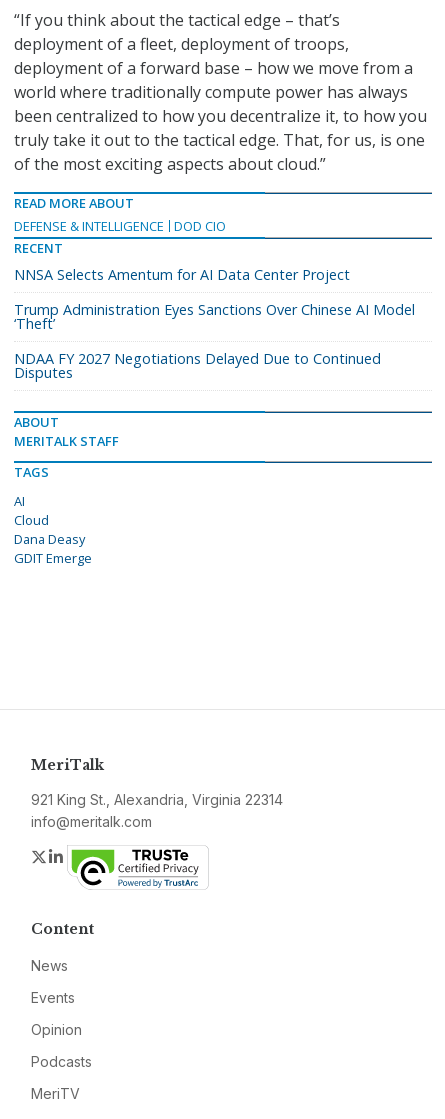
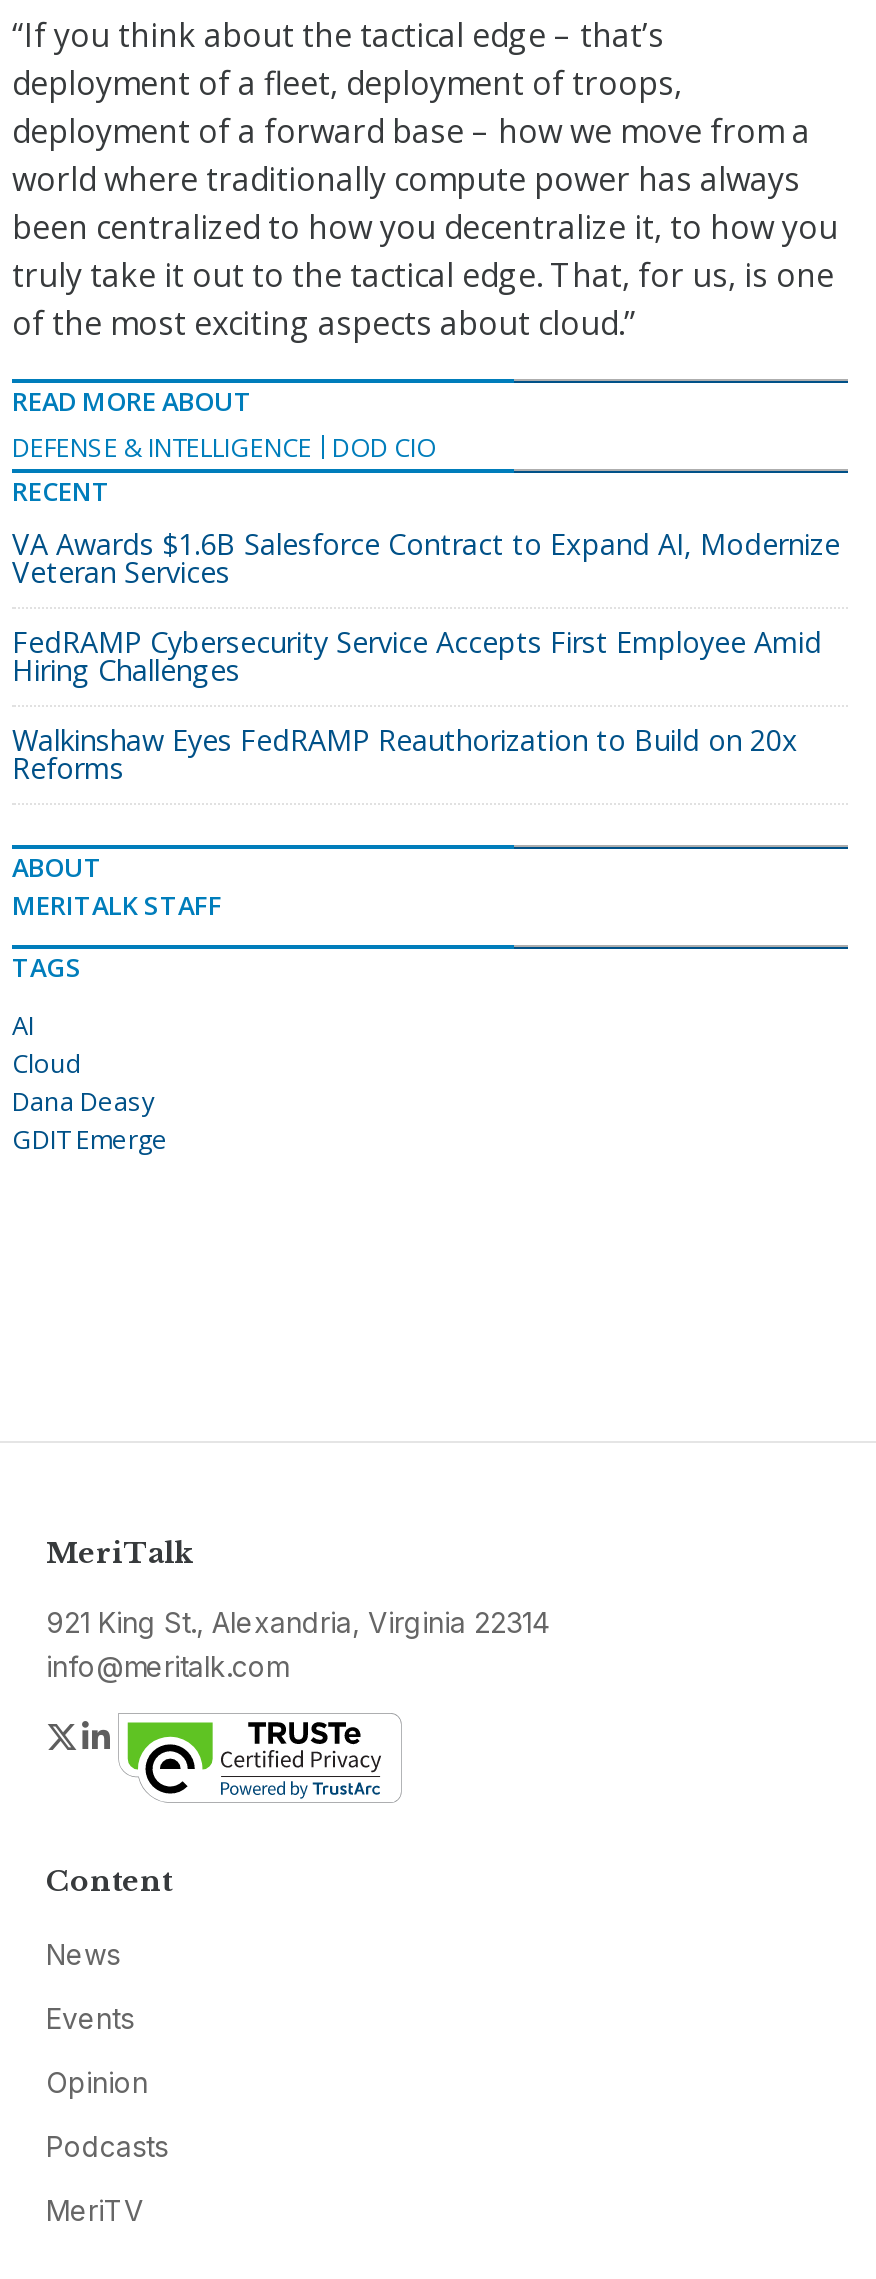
- NNSA Selects Amentum for AI Data Center Project
+ VA Awards $1.6B Salesforce Contract to Expand AI, Modernize
+ Veteran Services

- Trump Administration Eyes Sanctions Over Chinese AI Model
- ‘Theft’
+ FedRAMP Cybersecurity Service Accepts First Employee Amid
+ Hiring Challenges

- NDAA FY 2027 Negotiations Delayed Due to Continued
- Disputes
+ Walkinshaw Eyes FedRAMP Reauthorization to Build on 20x
+ Reforms
